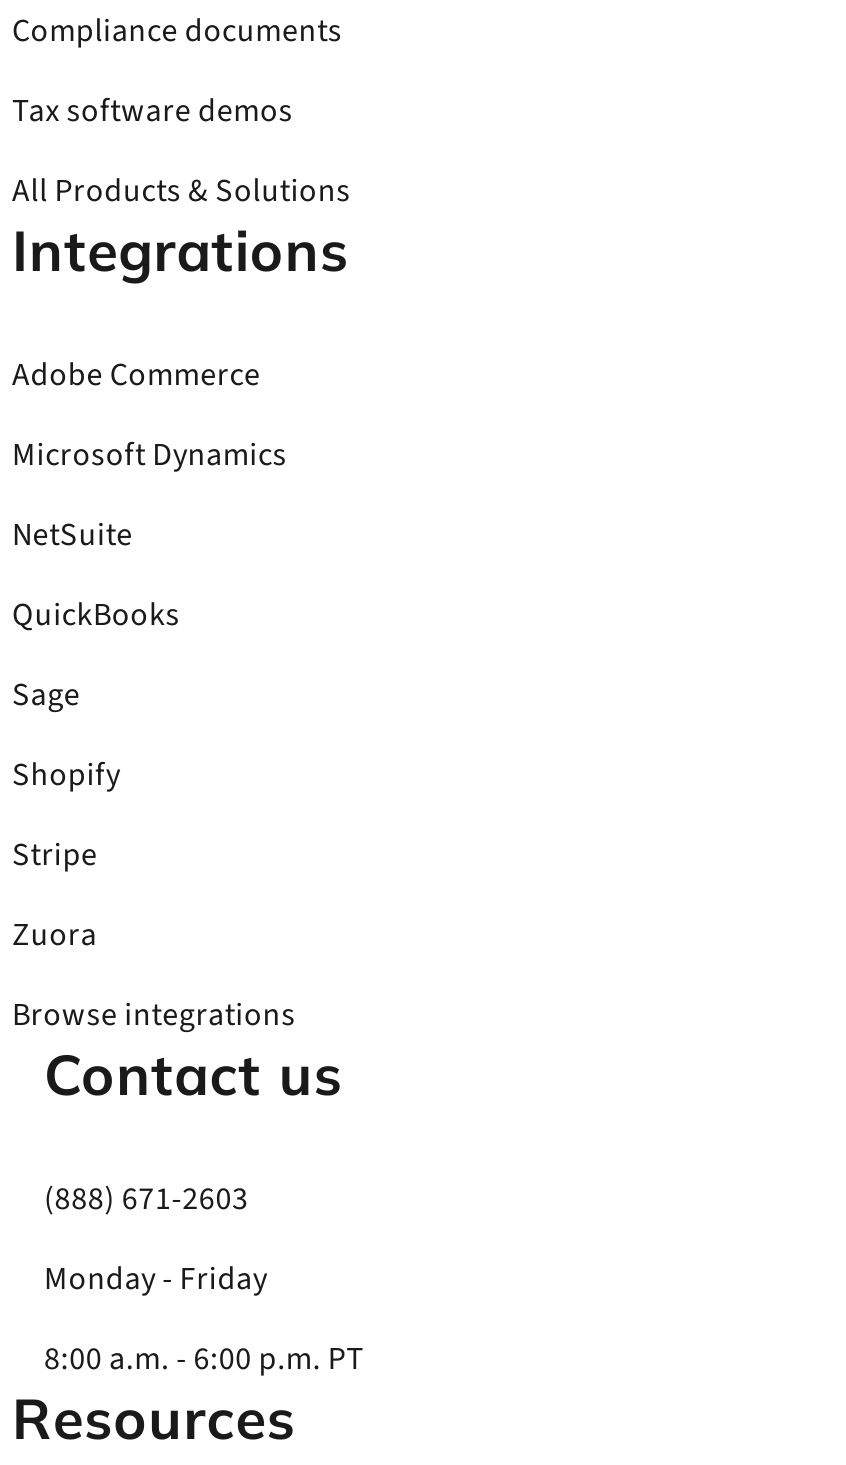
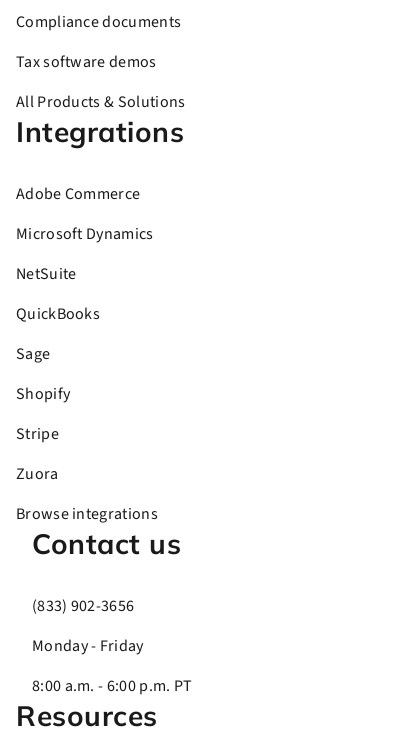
- (888) 671-2603
+ (833) 902-3656
